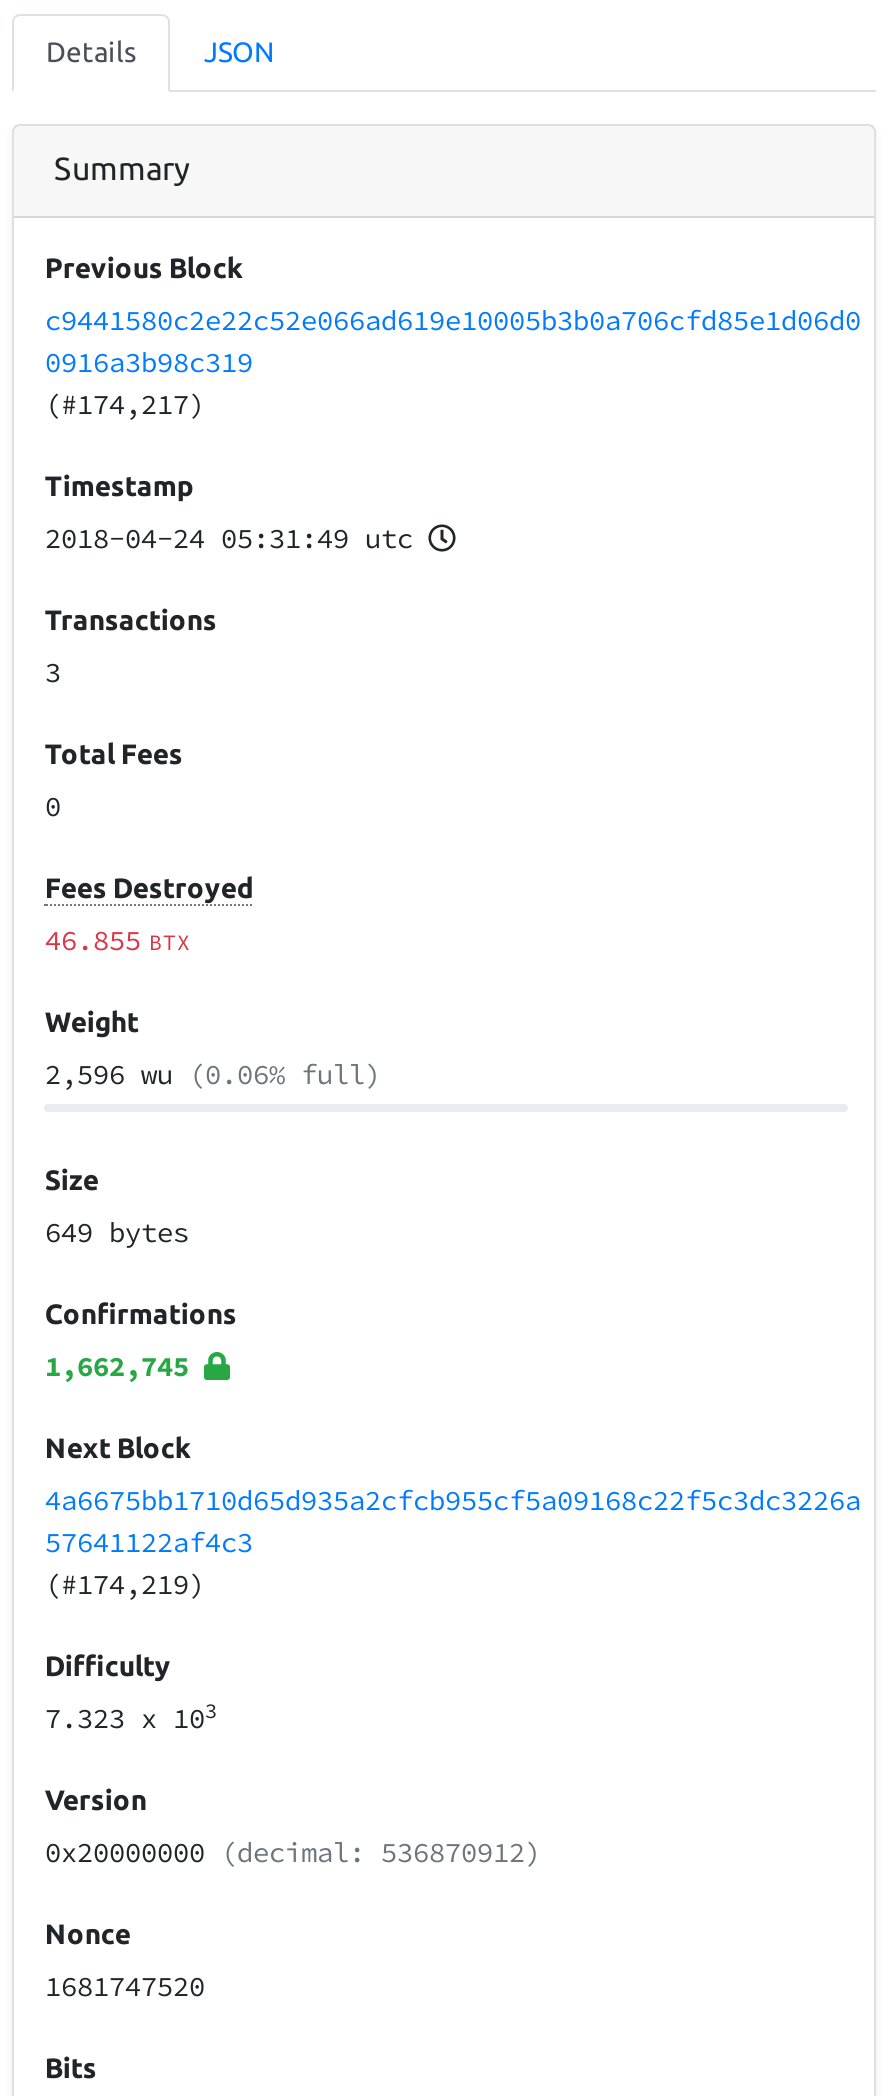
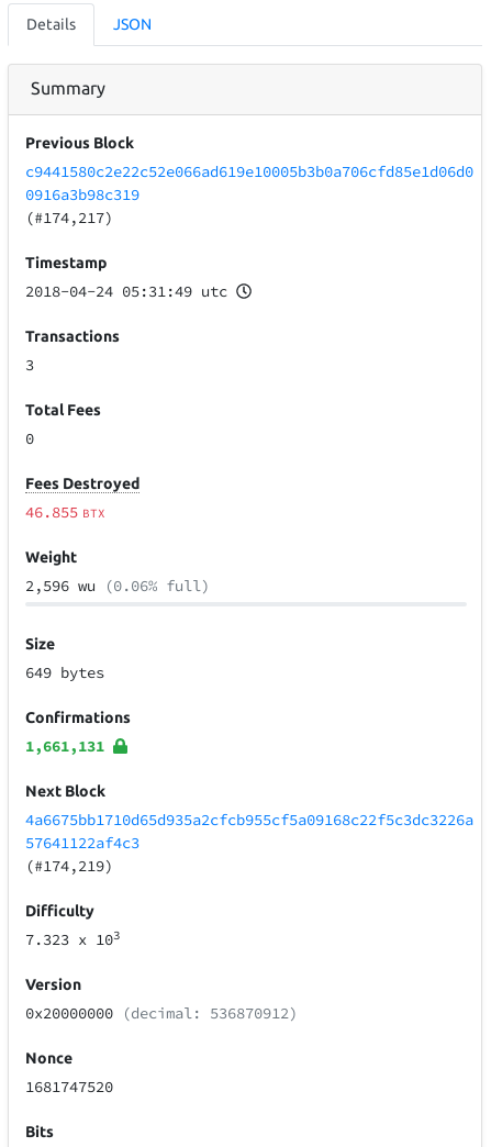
- 1,662,745
+ 1,661,131
